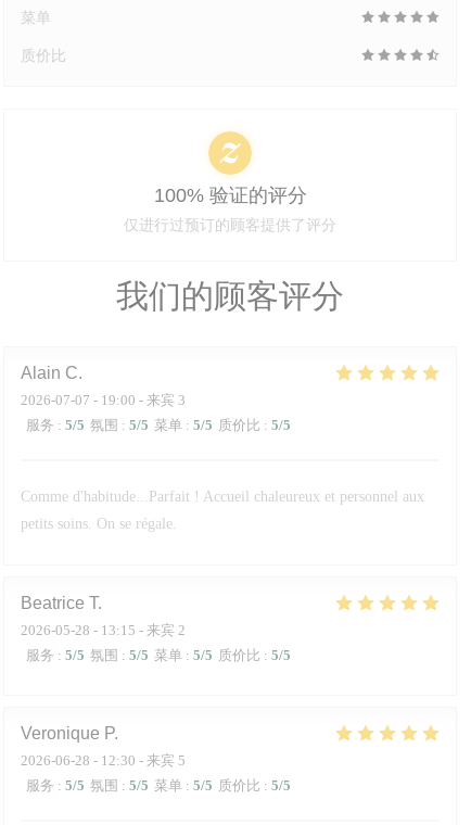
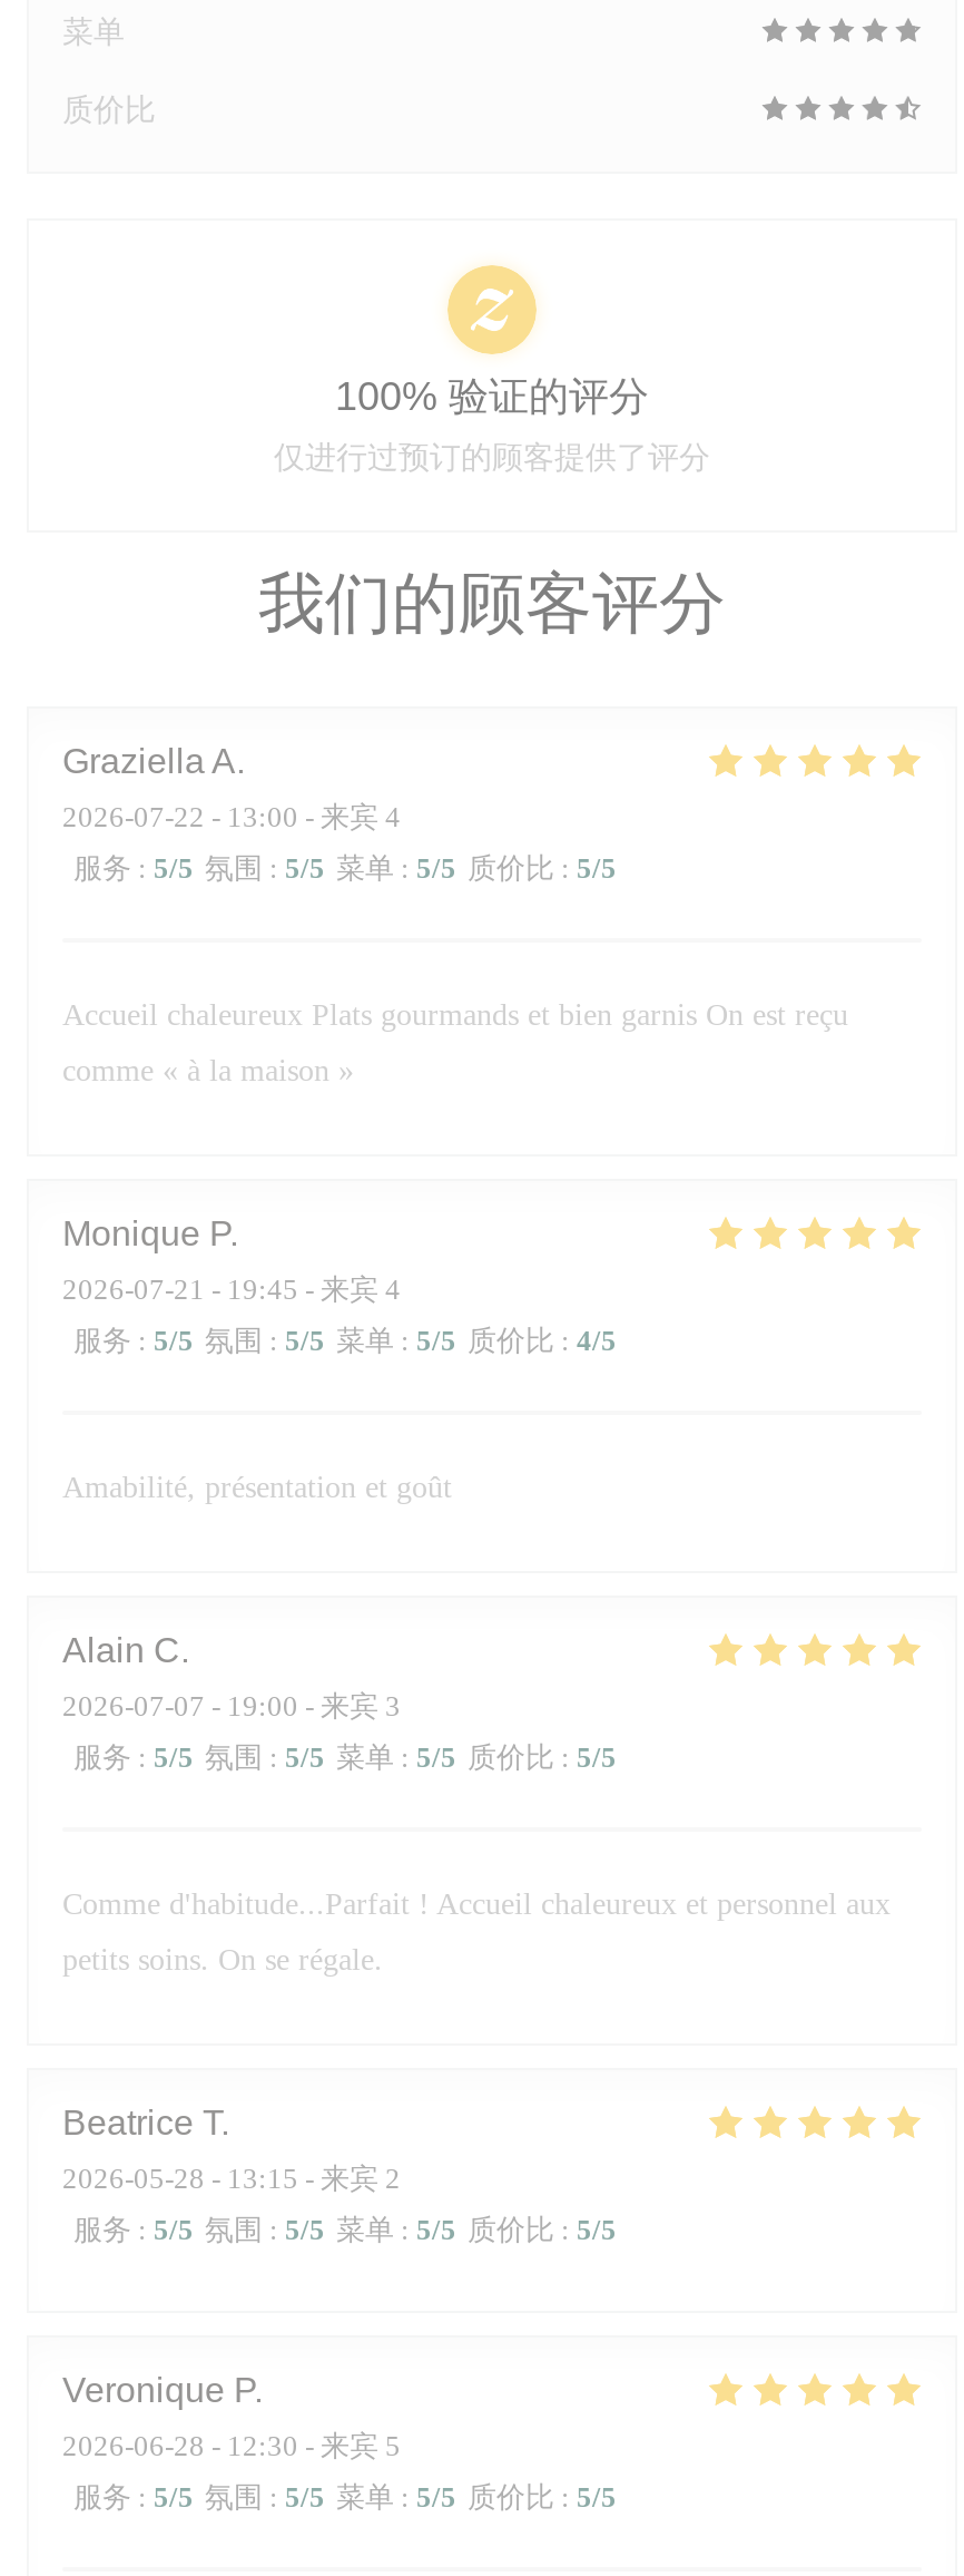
+ Graziella A
+ 2026-07-22 - 13:00 - 来宾 4
+ 服务: 5/5 氛围: 5/5 菜单: 5/5 质价比: 5/5

+ Accueil chaleureux Plats gourmands et bien garnis On est reçu
+ comme « à la maison »

+ Monique P
+ 2026-07-21 - 19:45 - 来宾 4
+ 服务: 5/5 氛围: 5/5 菜单: 5/5 质价比: 4/5

+ Amabilité, présentation et goût
